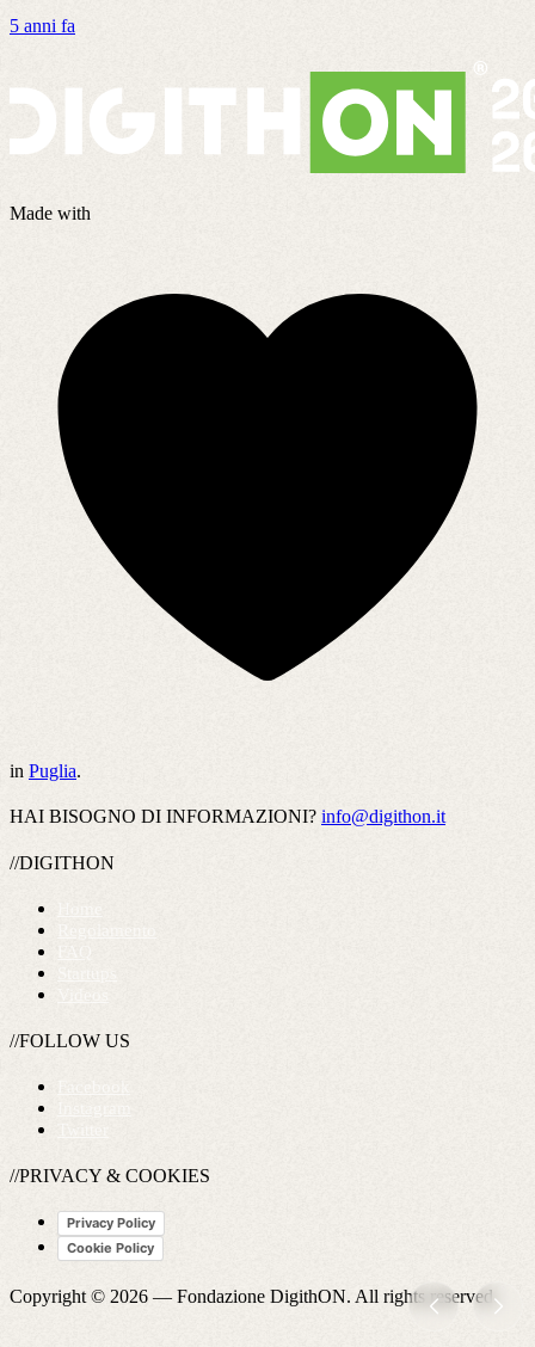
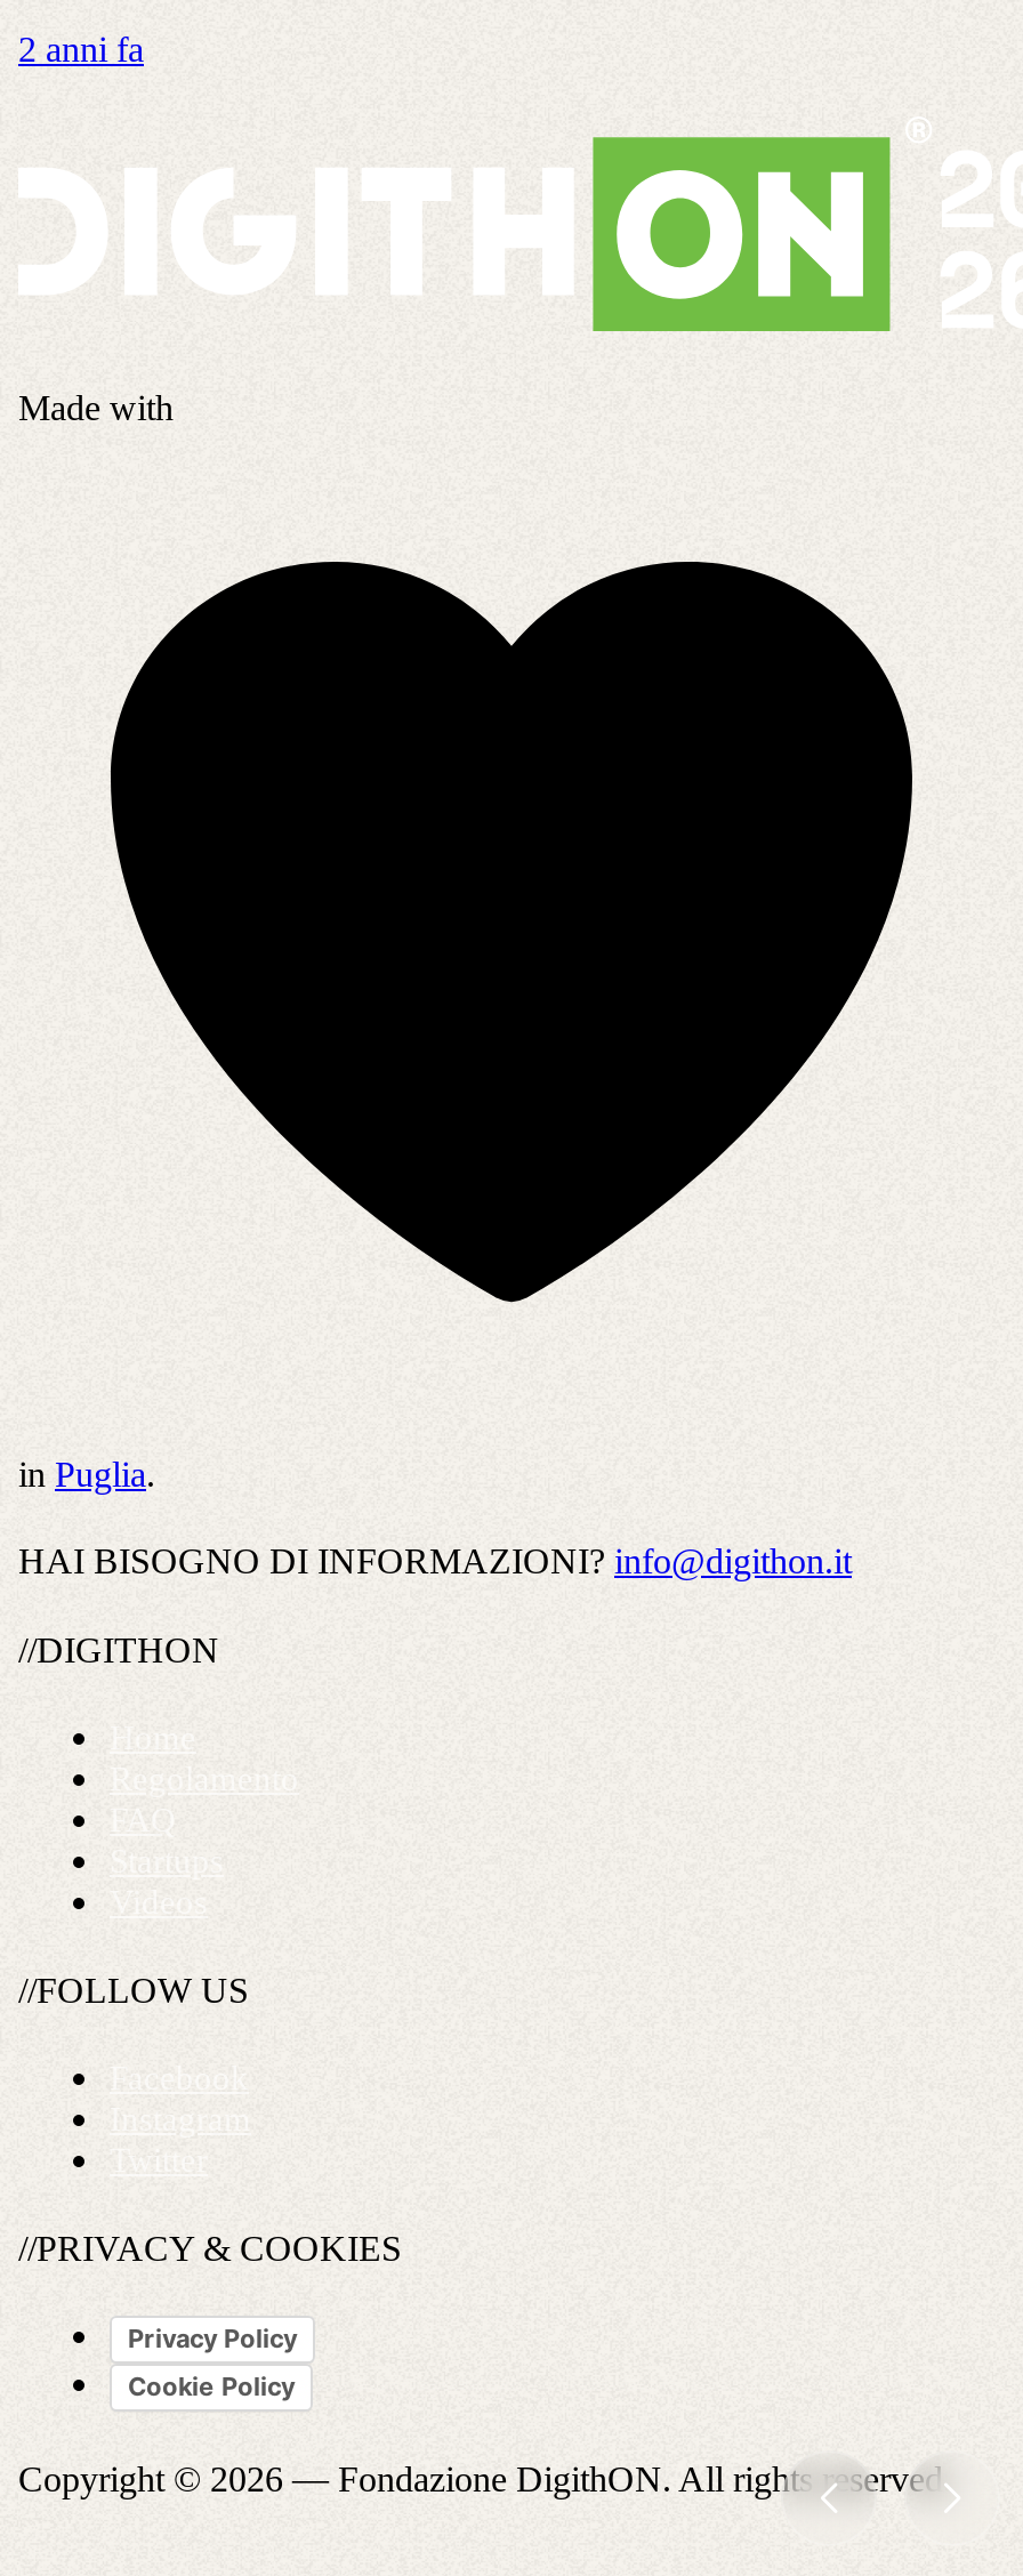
- 5 anni fa
+ 2 anni fa
